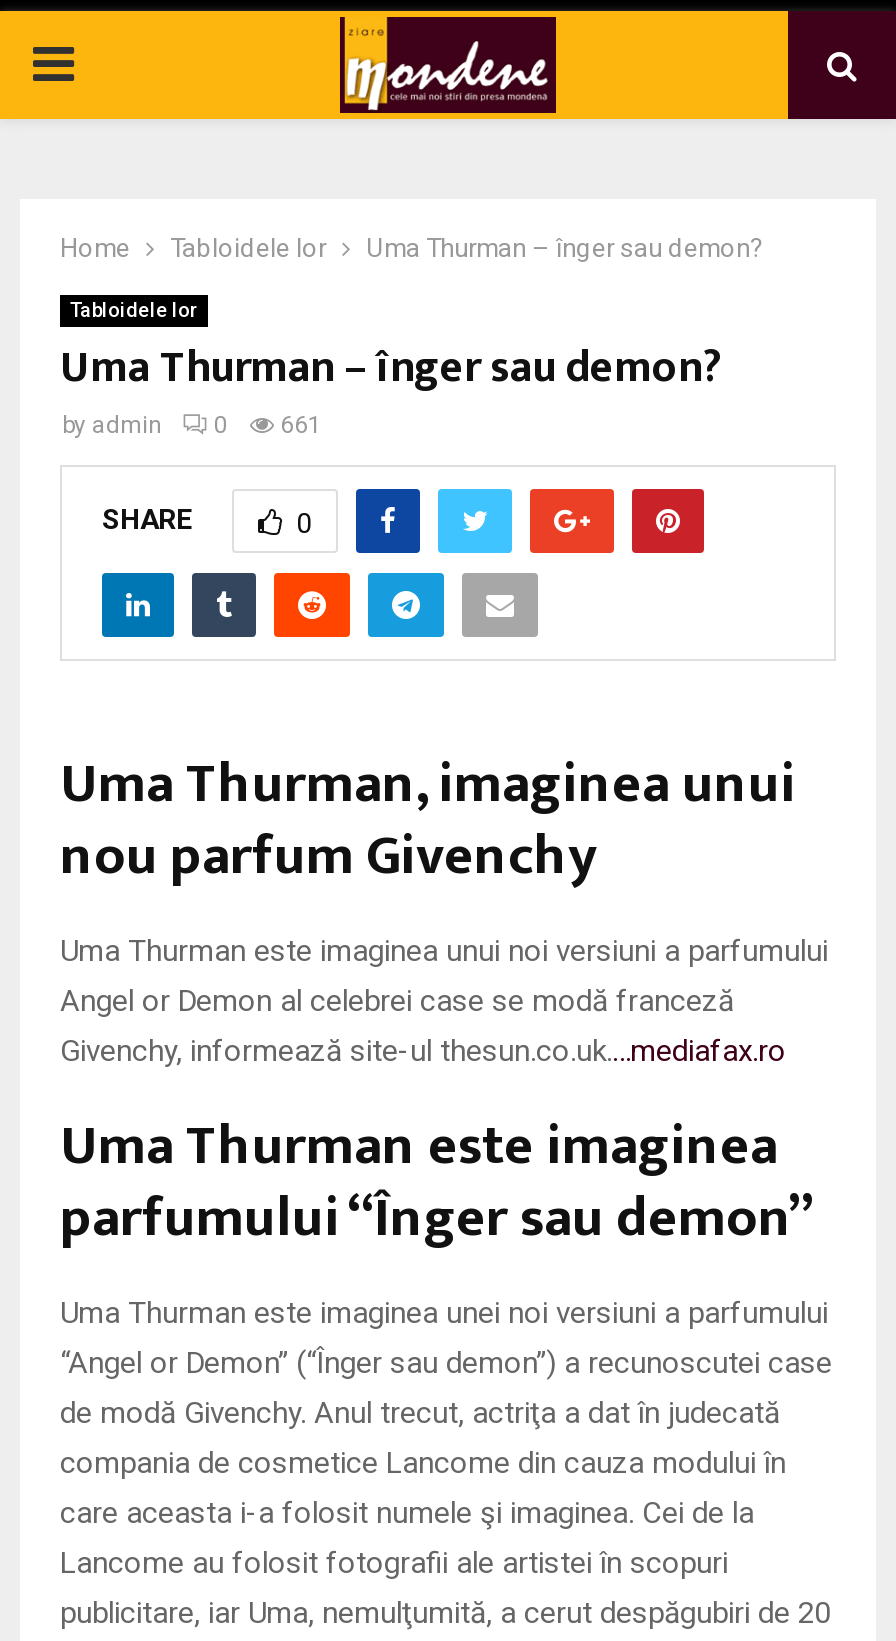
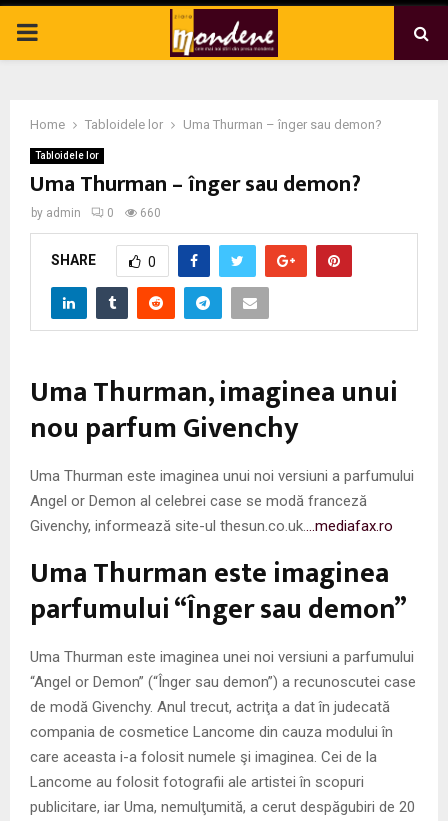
- by admin 0 661
+ by admin 0 660
